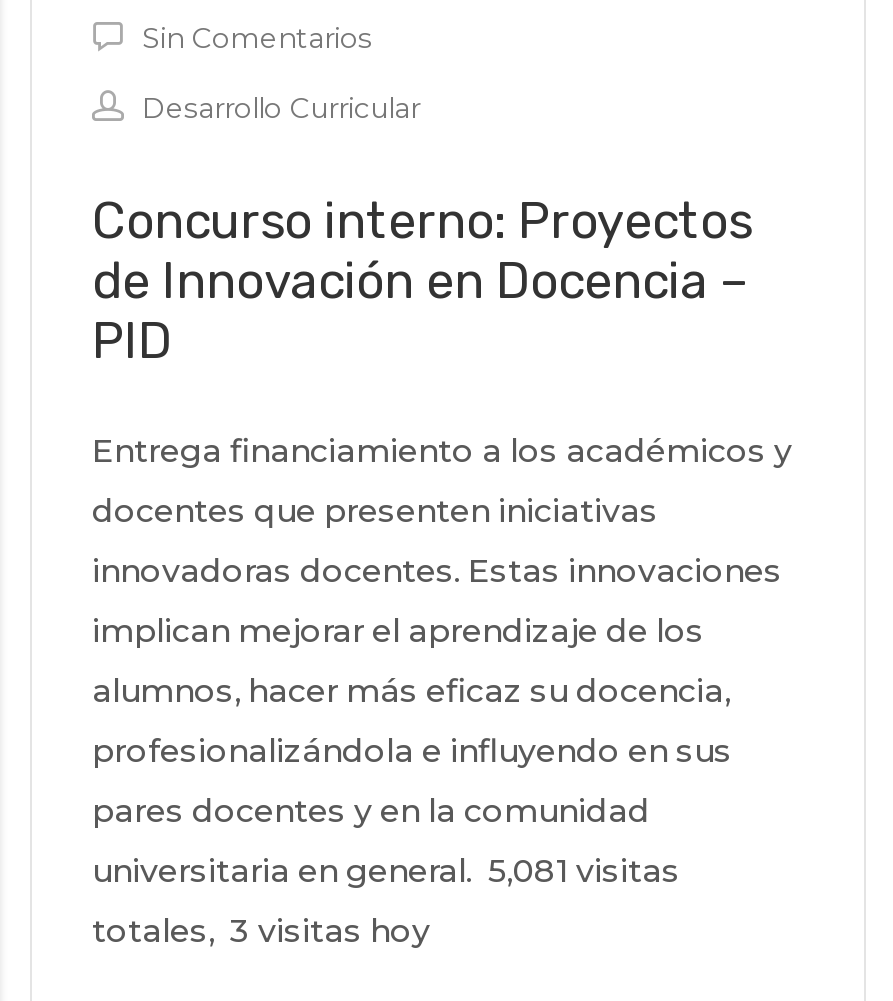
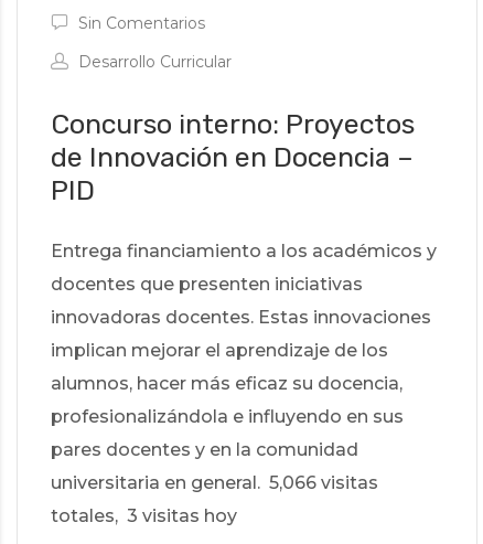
- universitaria en general. 5,081 visitas
+ universitaria en general. 5,066 visitas
